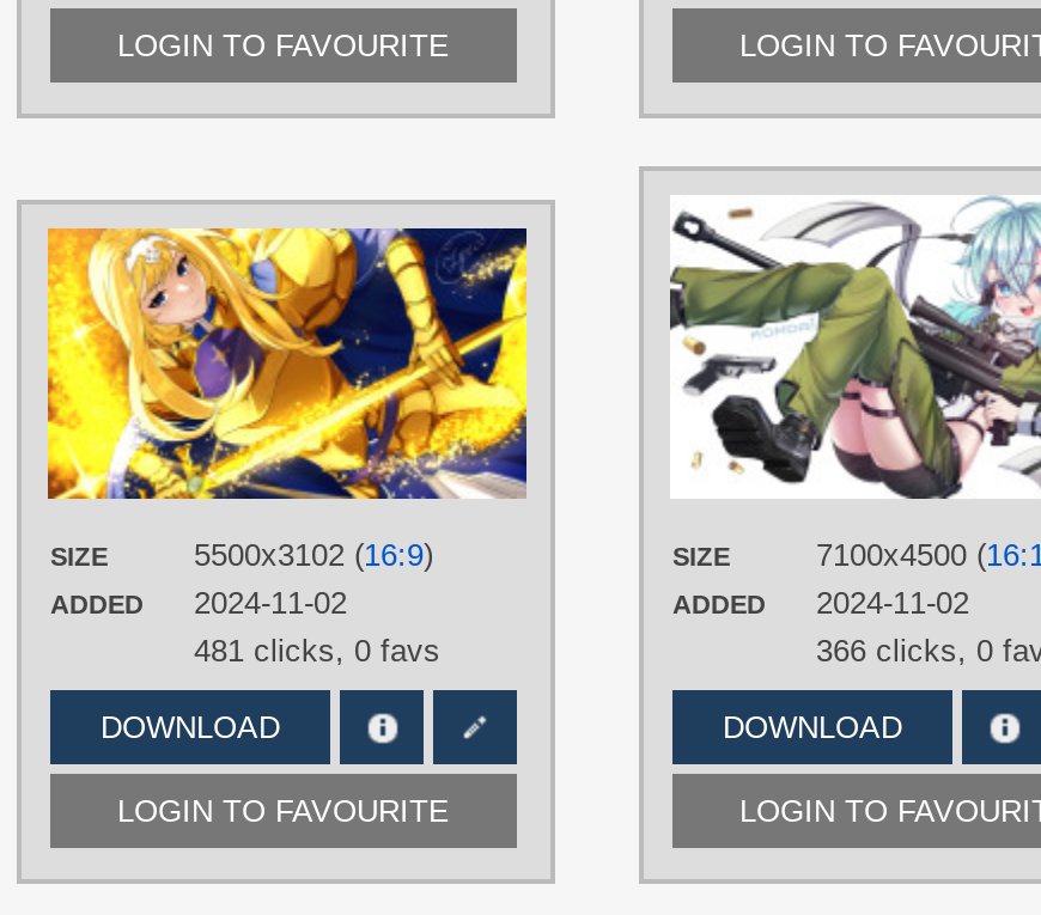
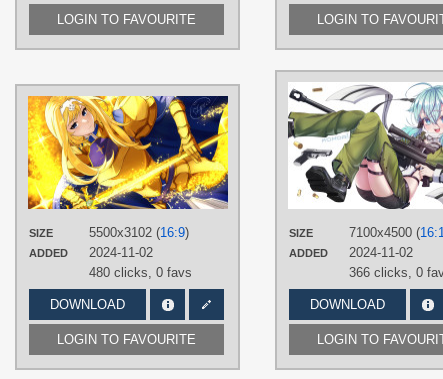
- 481 clicks, 0 favs
+ 480 clicks, 0 favs
